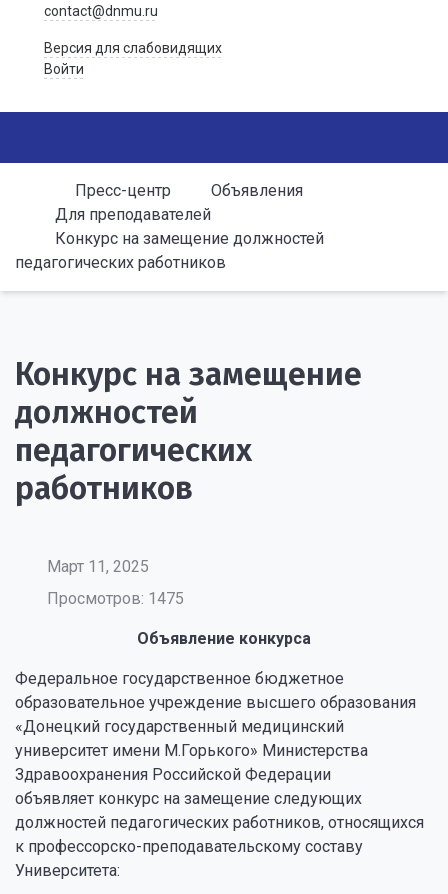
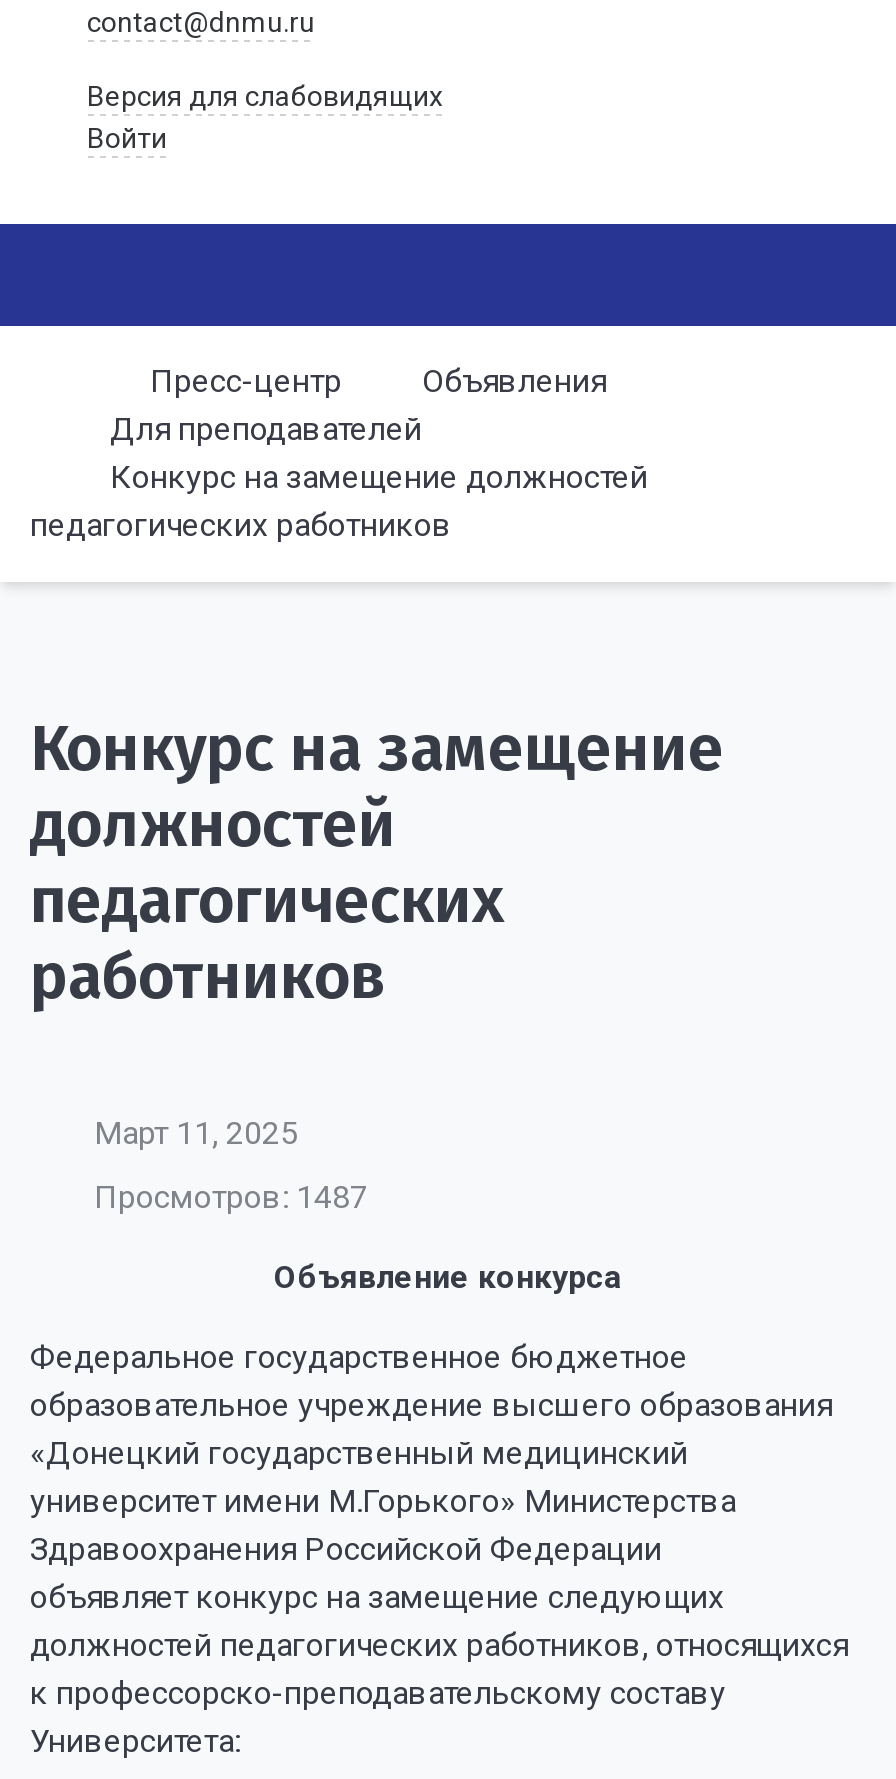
- Просмотров: 1475
+ Просмотров: 1487
